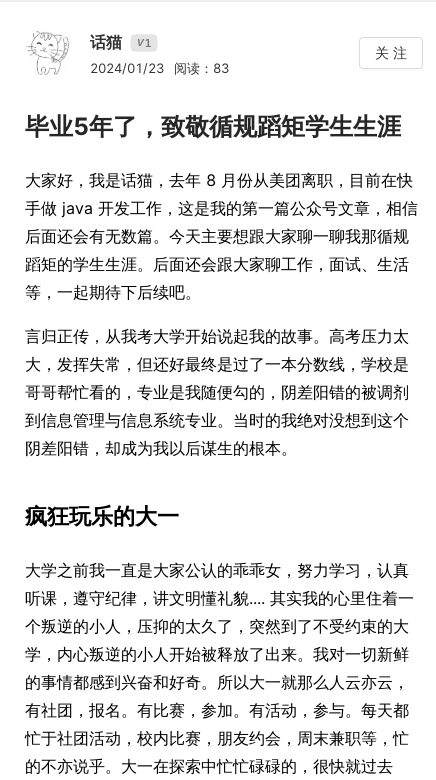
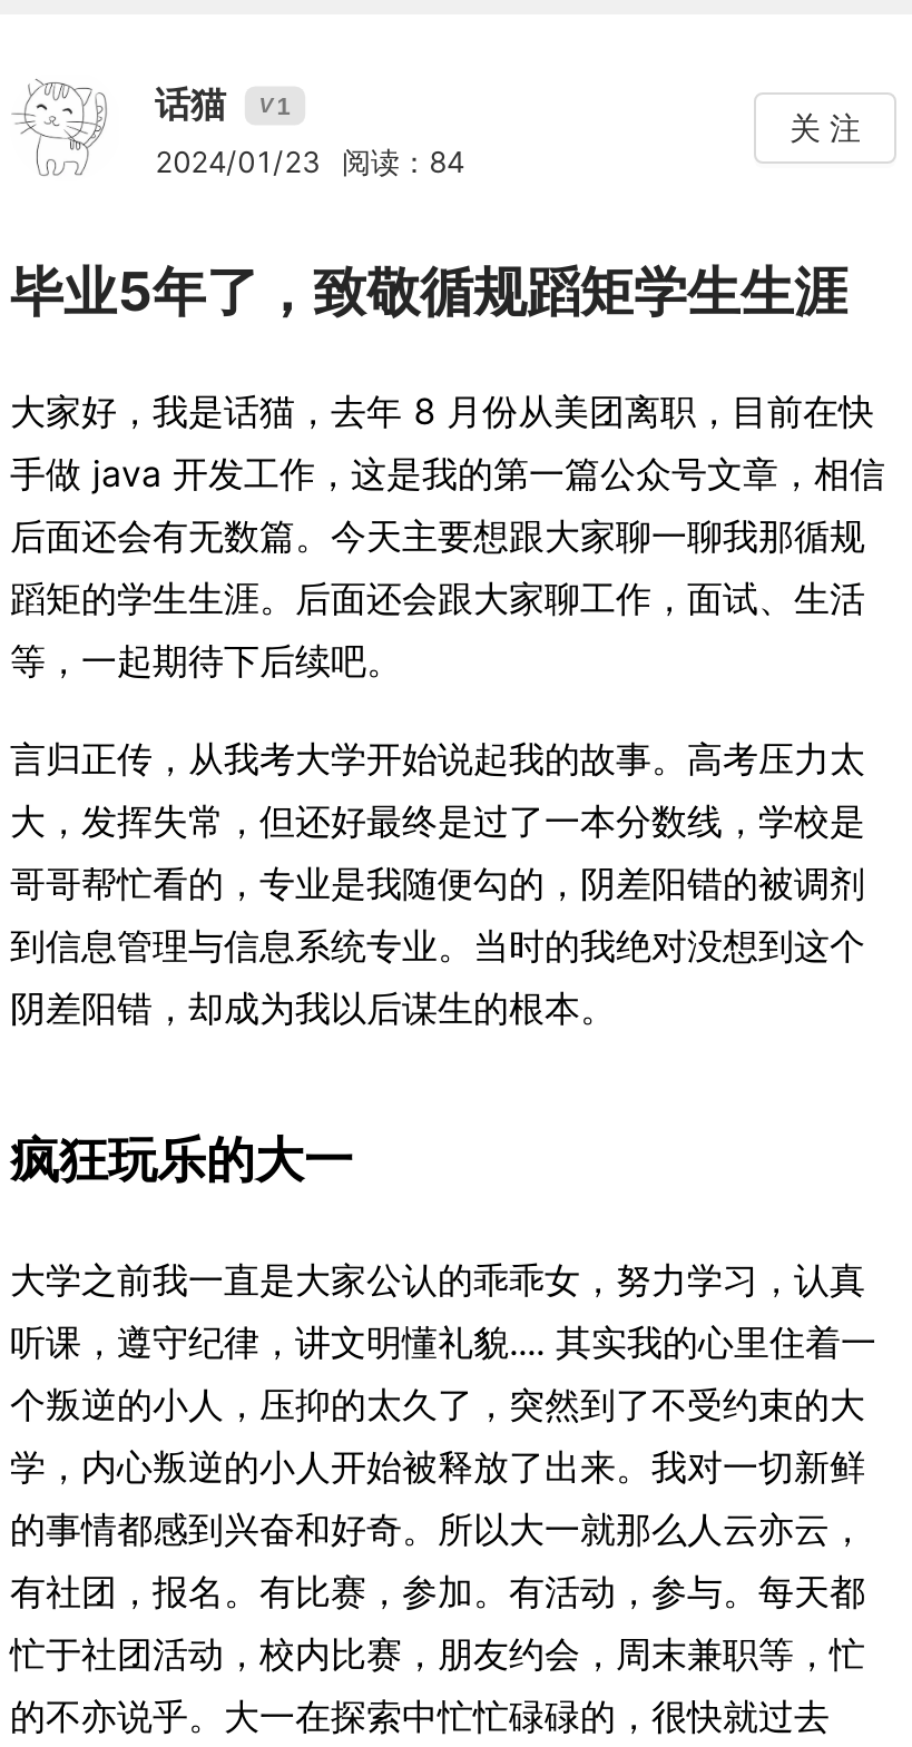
- 2024/01/23 阅读：83
+ 2024/01/23 阅读：84
